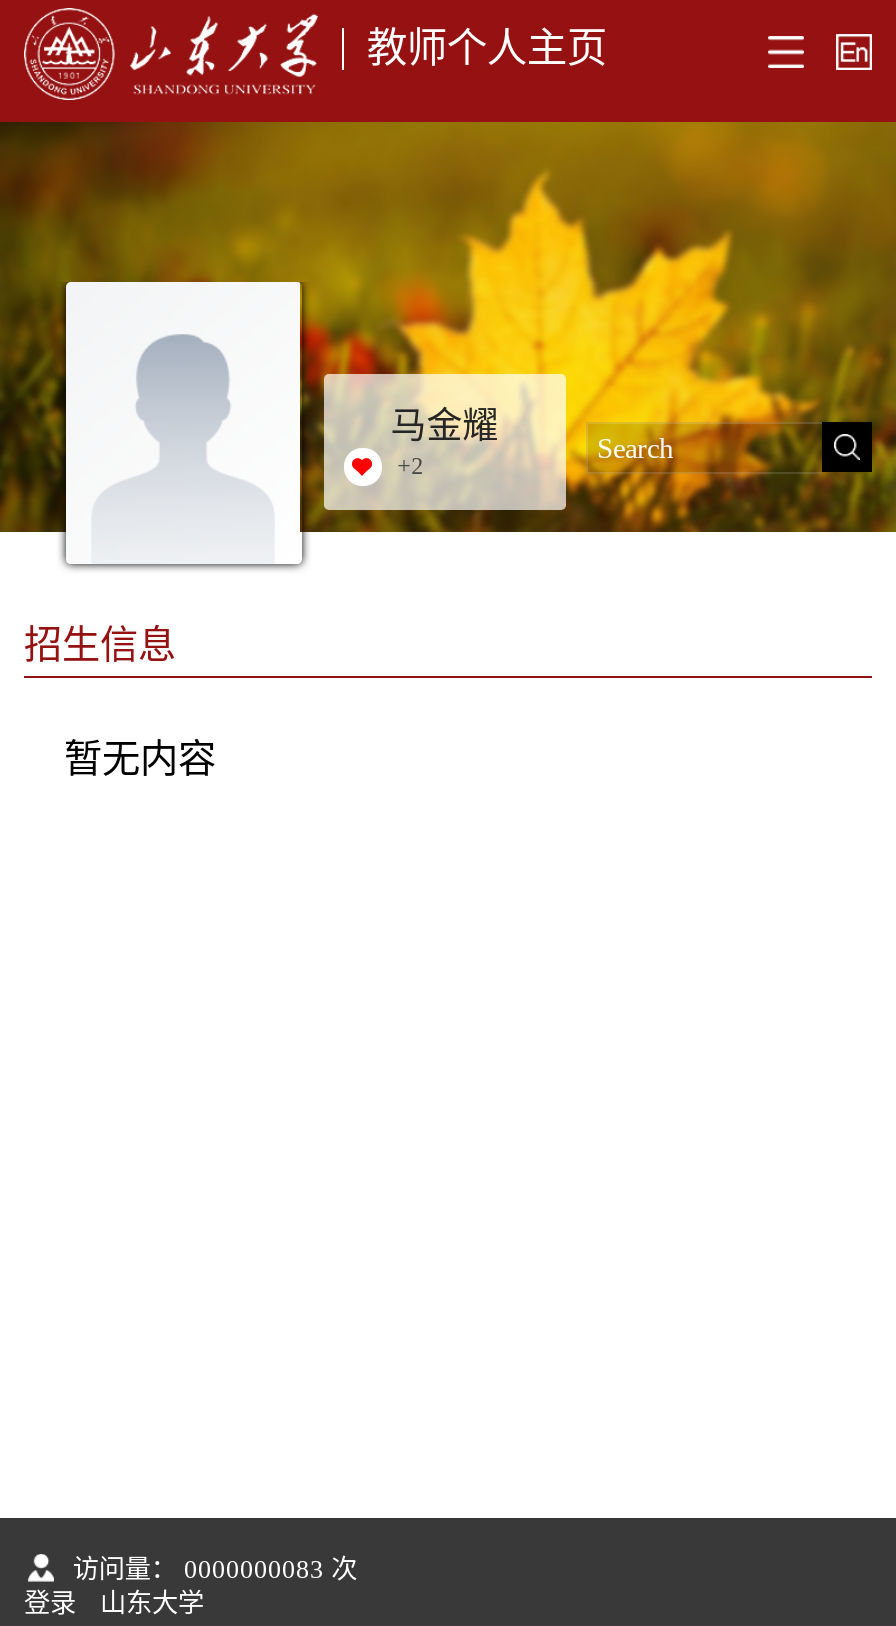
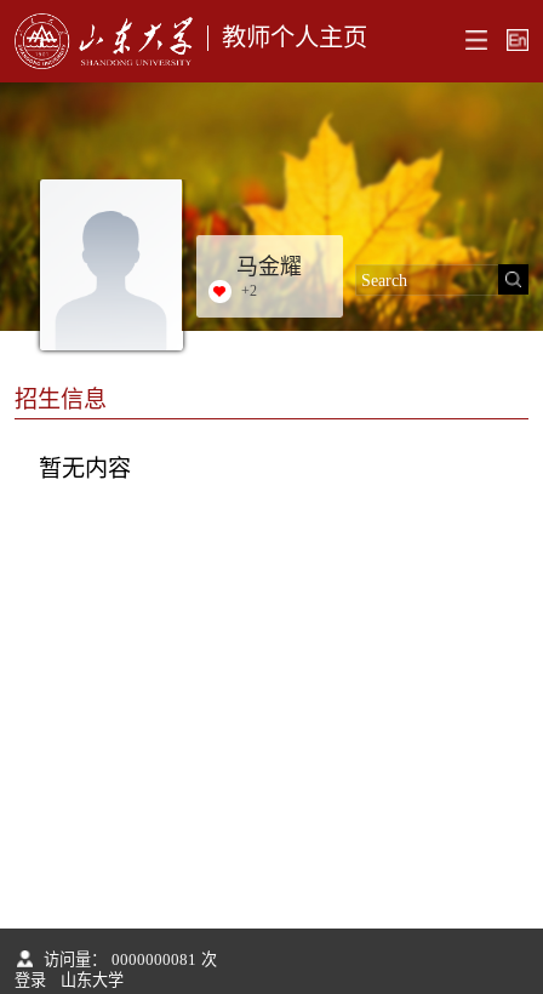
- 访问量： 0000000083 次
+ 访问量： 0000000081 次
